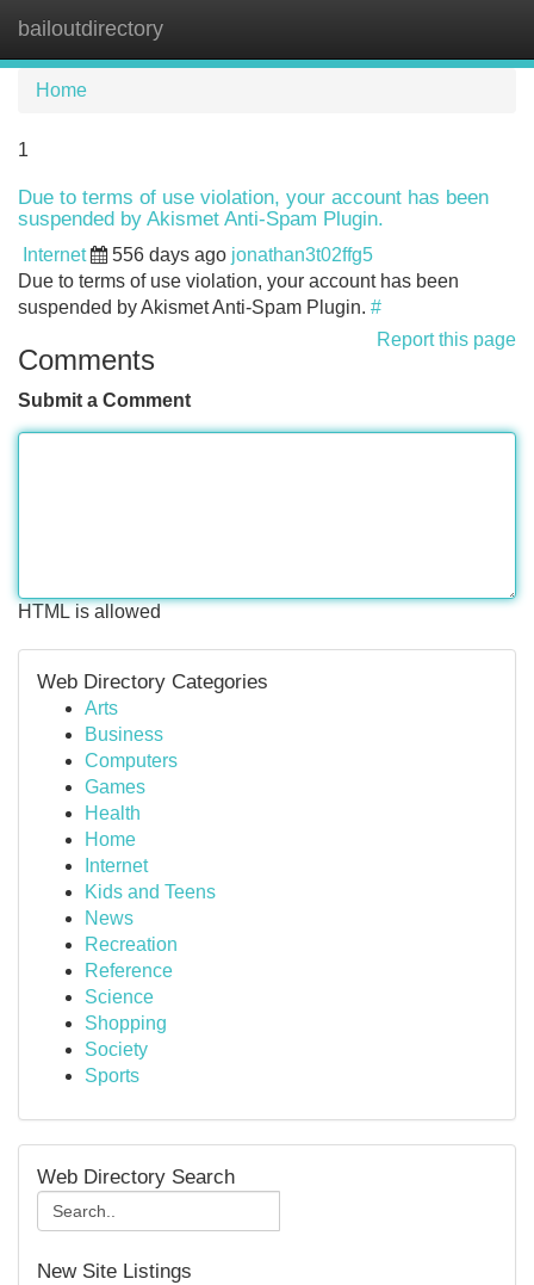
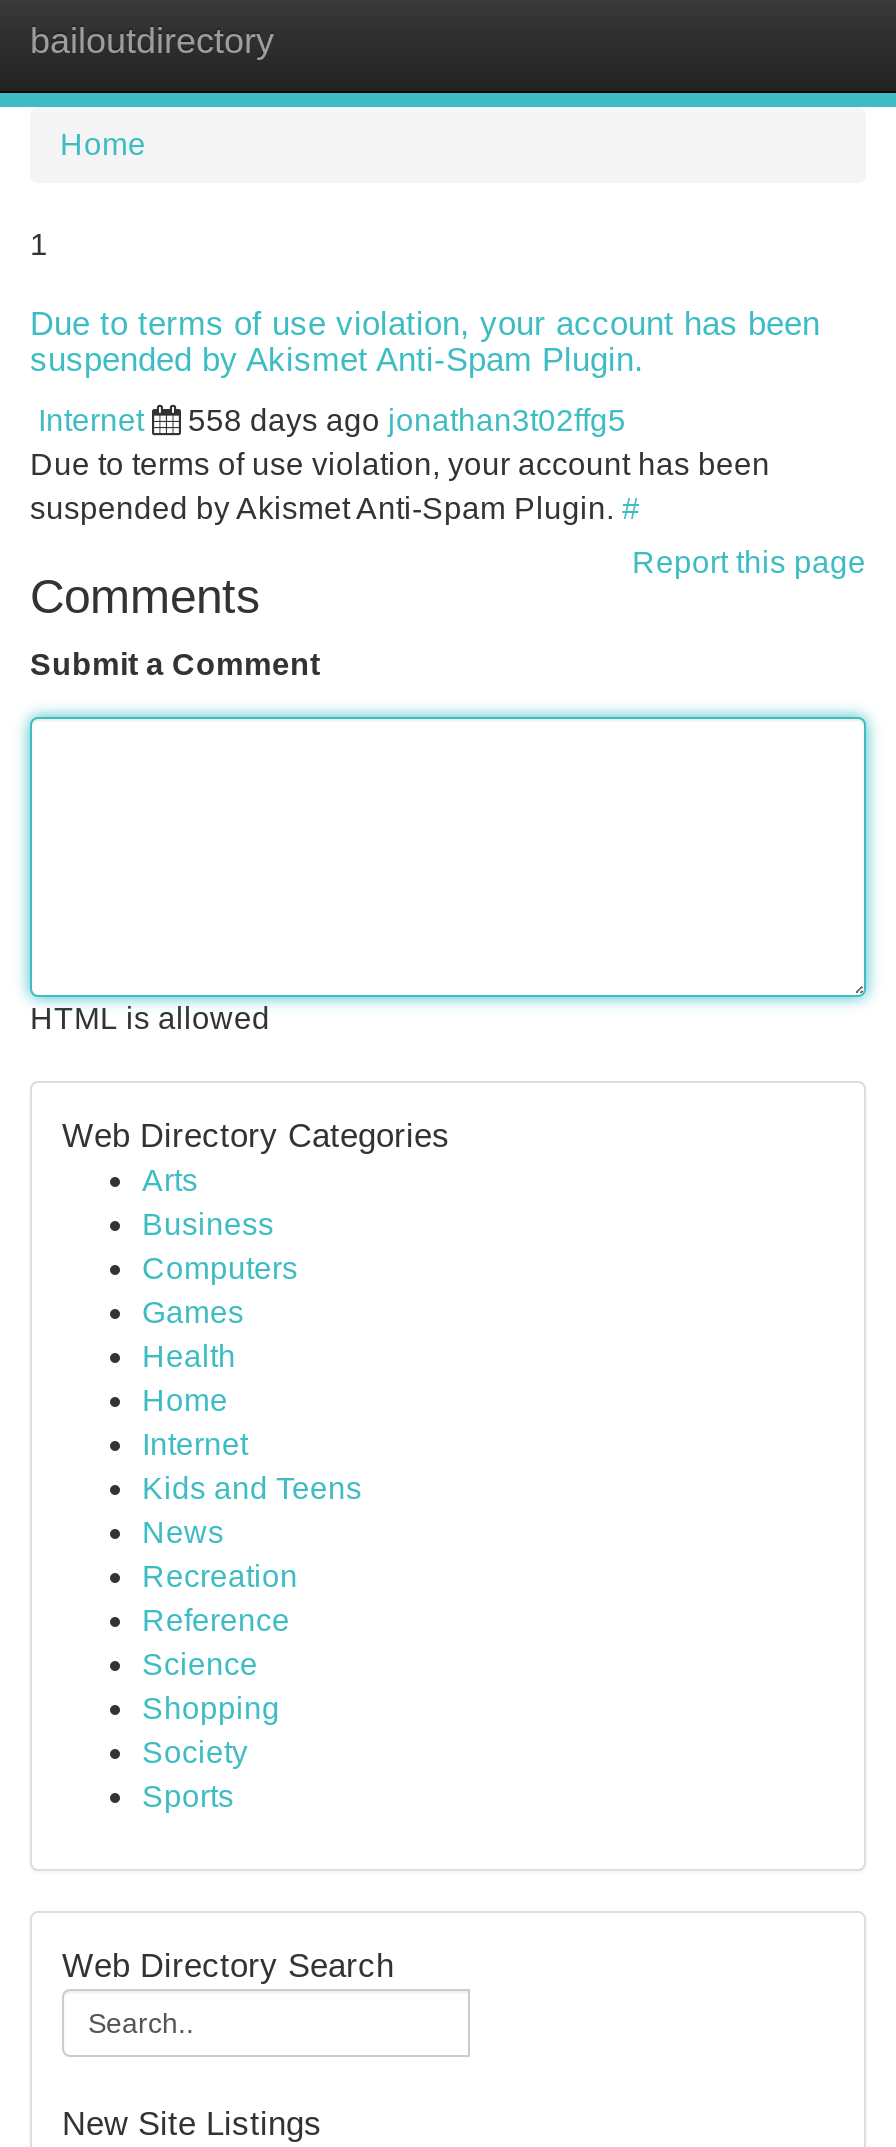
- 556 days ago jonathan3t02ffg5
+ 558 days ago jonathan3t02ffg5
